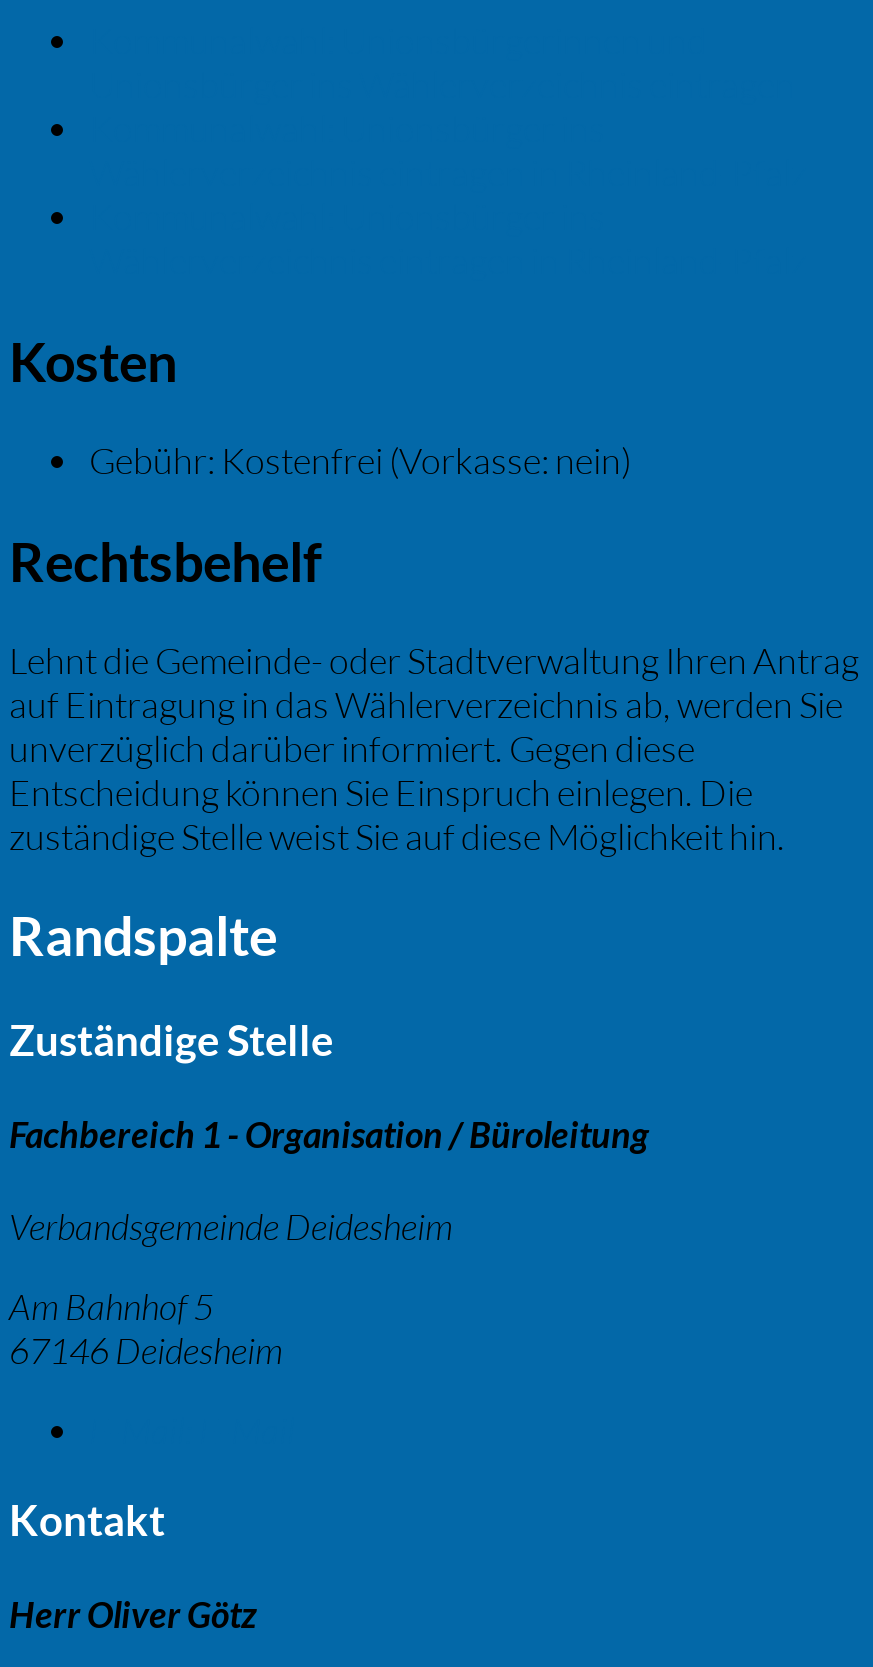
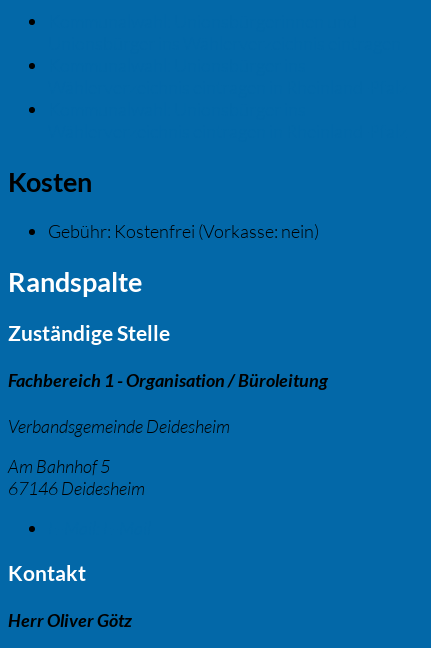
- Rechtsbehelf
- Lehnt die Gemeinde- oder Stadtverwaltung Ihren Antrag
- auf Eintragung in das Wählerverzeichnis ab, werden Sie
- unverzüglich darüber informiert. Gegen diese
- Entscheidung können Sie Einspruch einlegen. Die
- zuständige Stelle weist Sie auf diese Möglichkeit hin.
